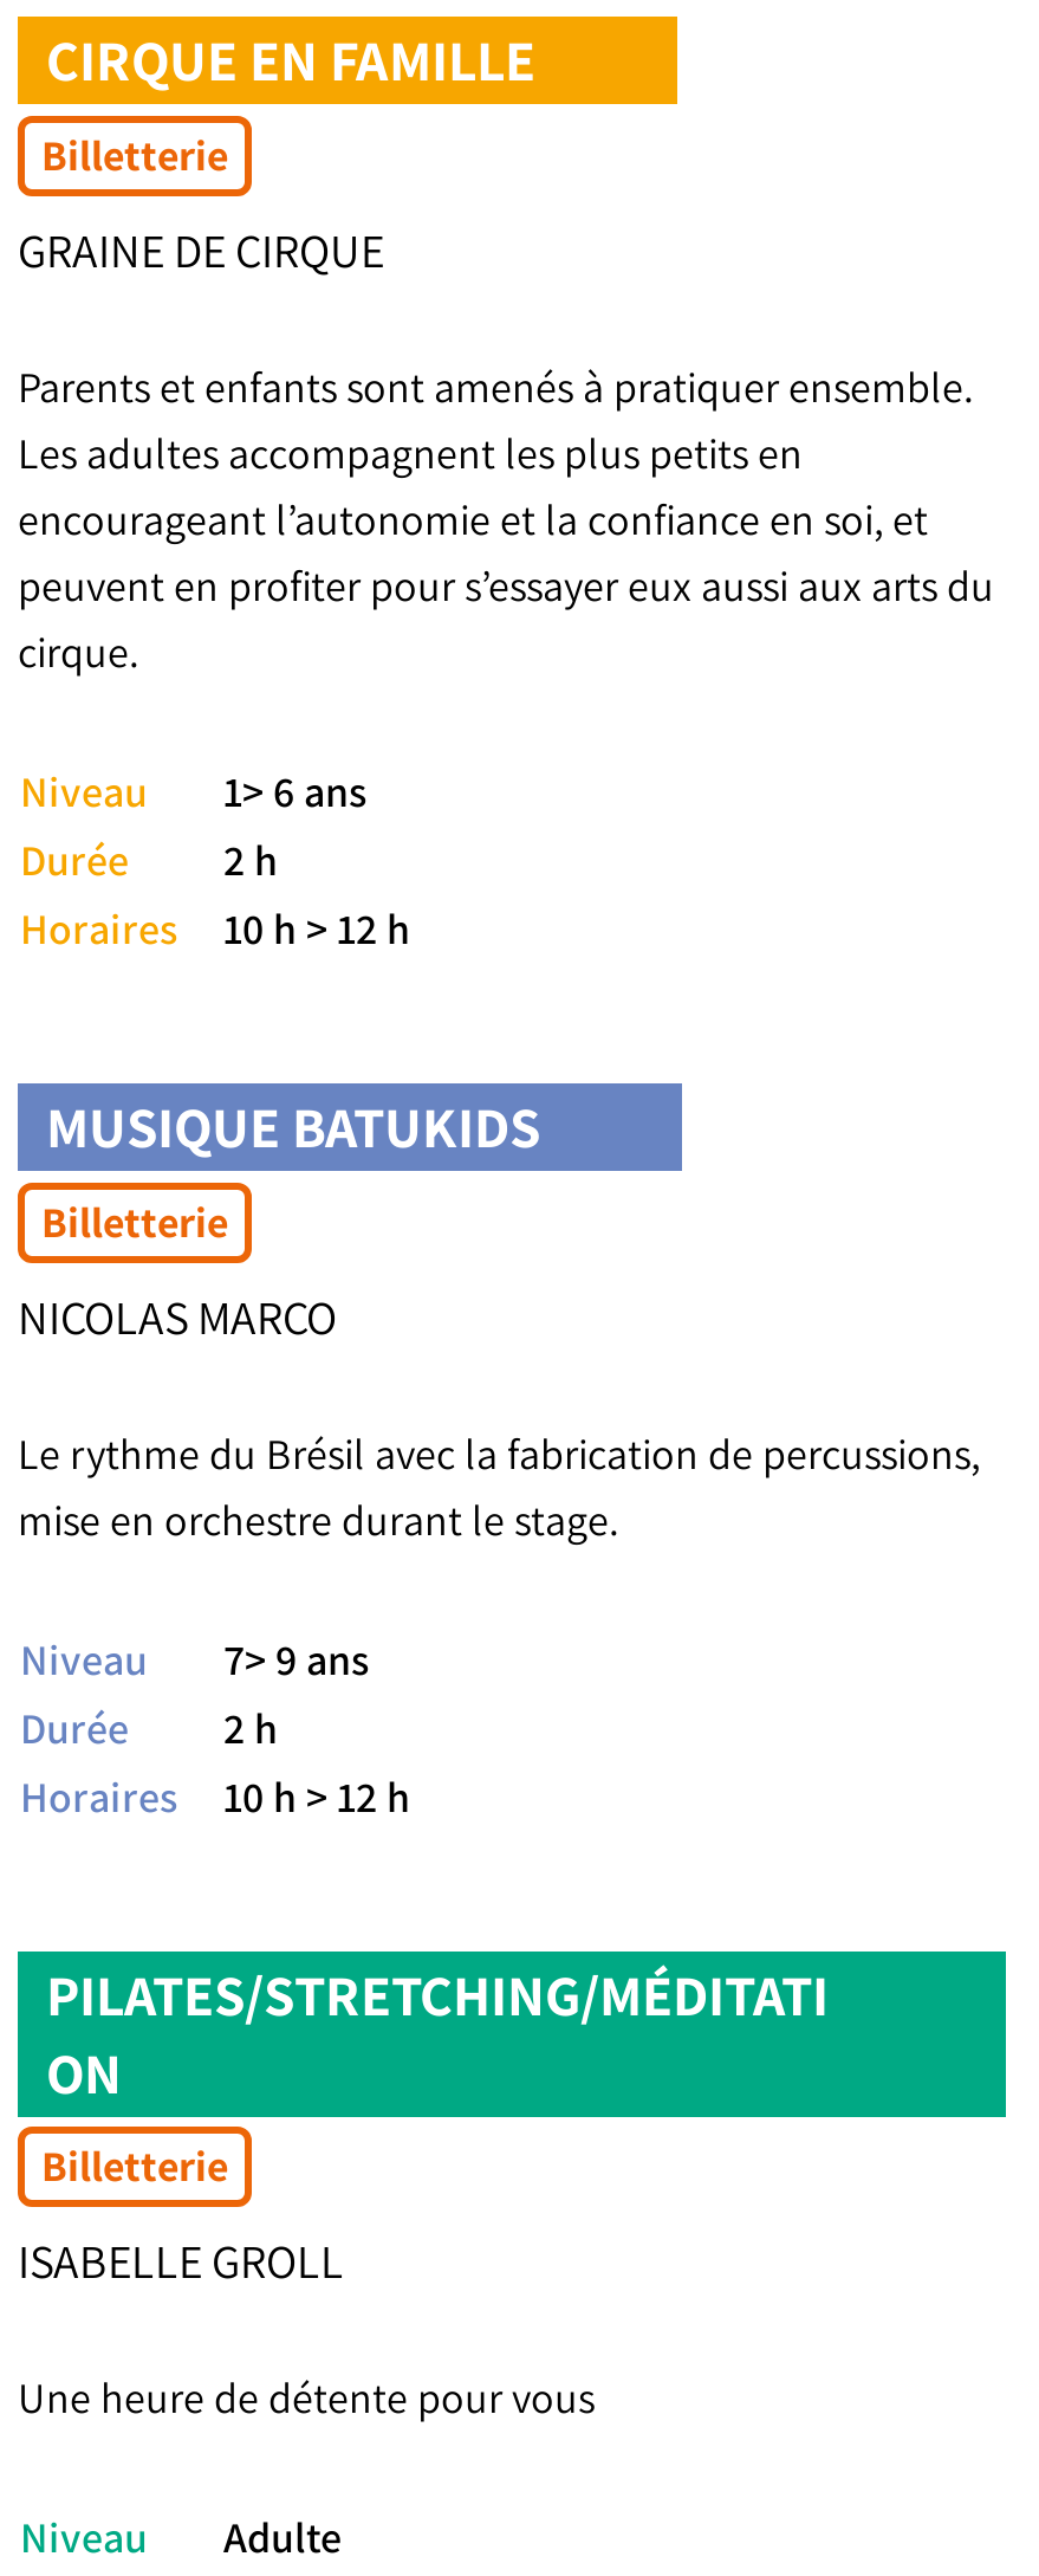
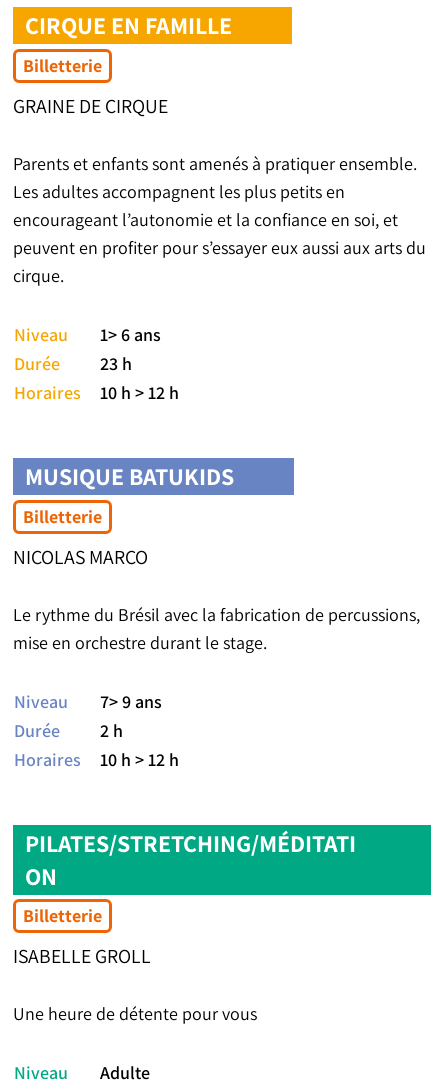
- Durée 2 h
+ Durée 23 h
